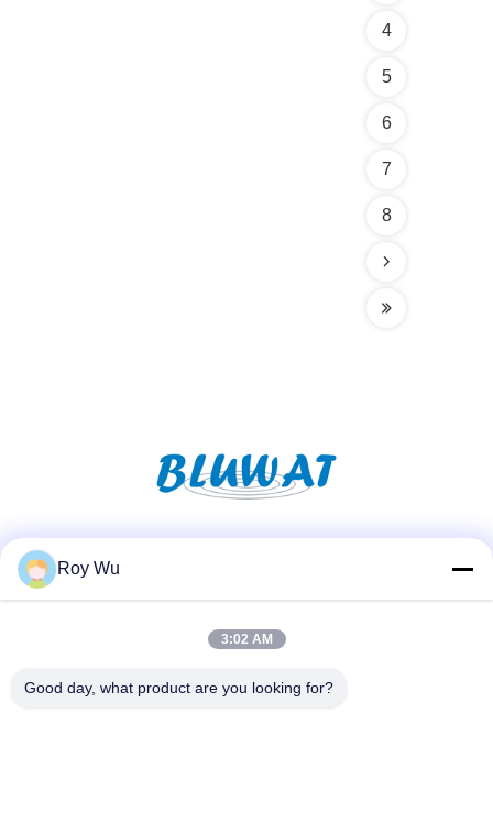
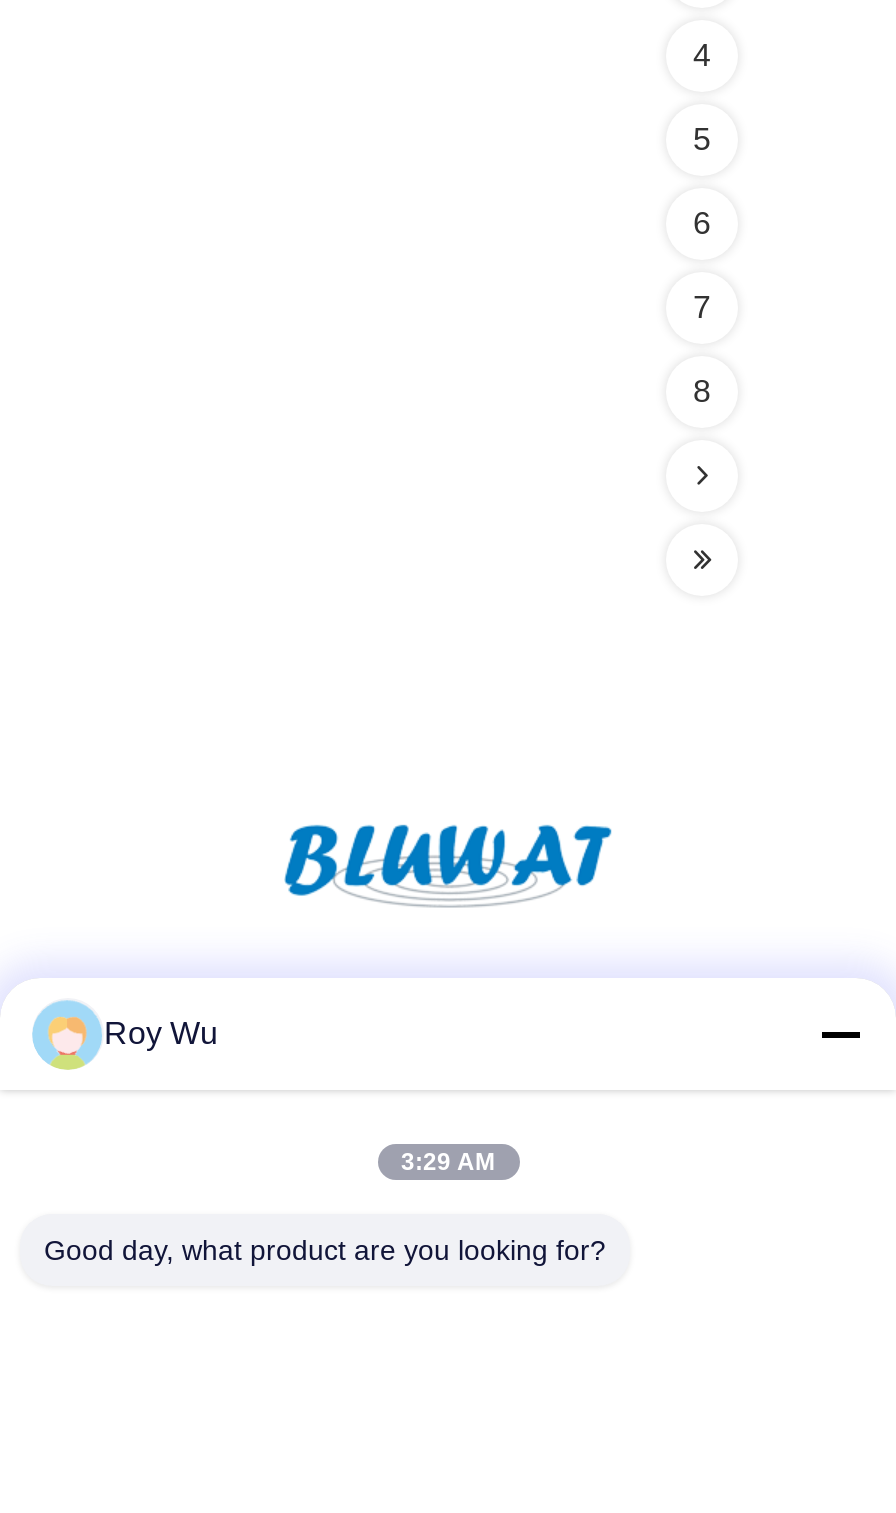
- 3:02 AM
+ 3:29 AM
